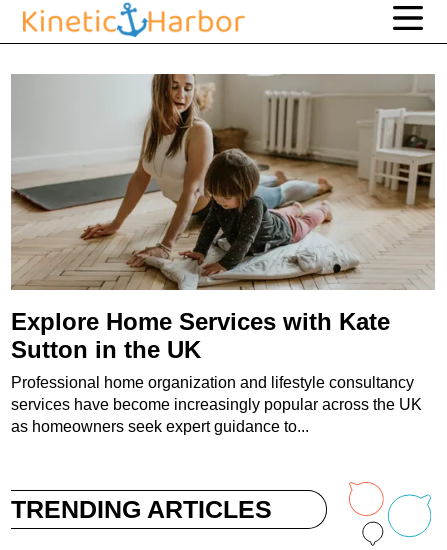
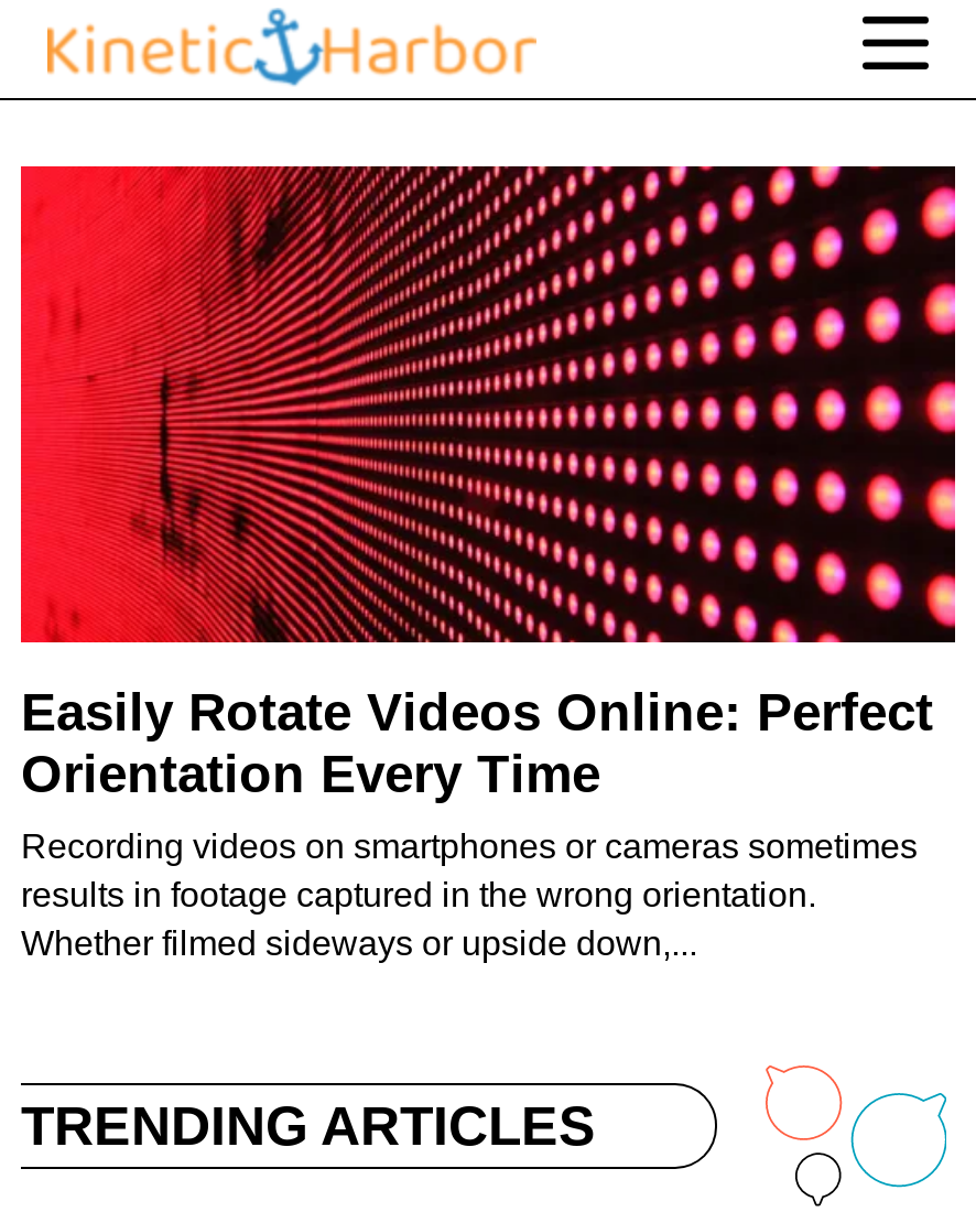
- [image]
- Explore Home Services with Kate
- Sutton in the UK
- Professional home organization and lifestyle consultancy
- services have become increasingly popular across the UK
- as homeowners seek expert guidance to...
+ [image]
+ Easily Rotate Videos Online: Perfect
+ Orientation Every Time
+ Recording videos on smartphones or cameras sometimes
+ results in footage captured in the wrong orientation.
+ Whether filmed sideways or upside down,...
